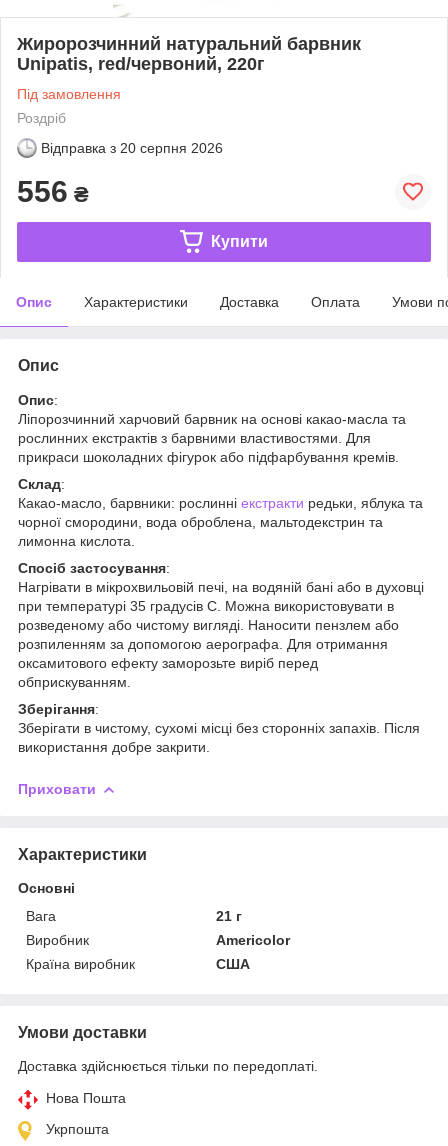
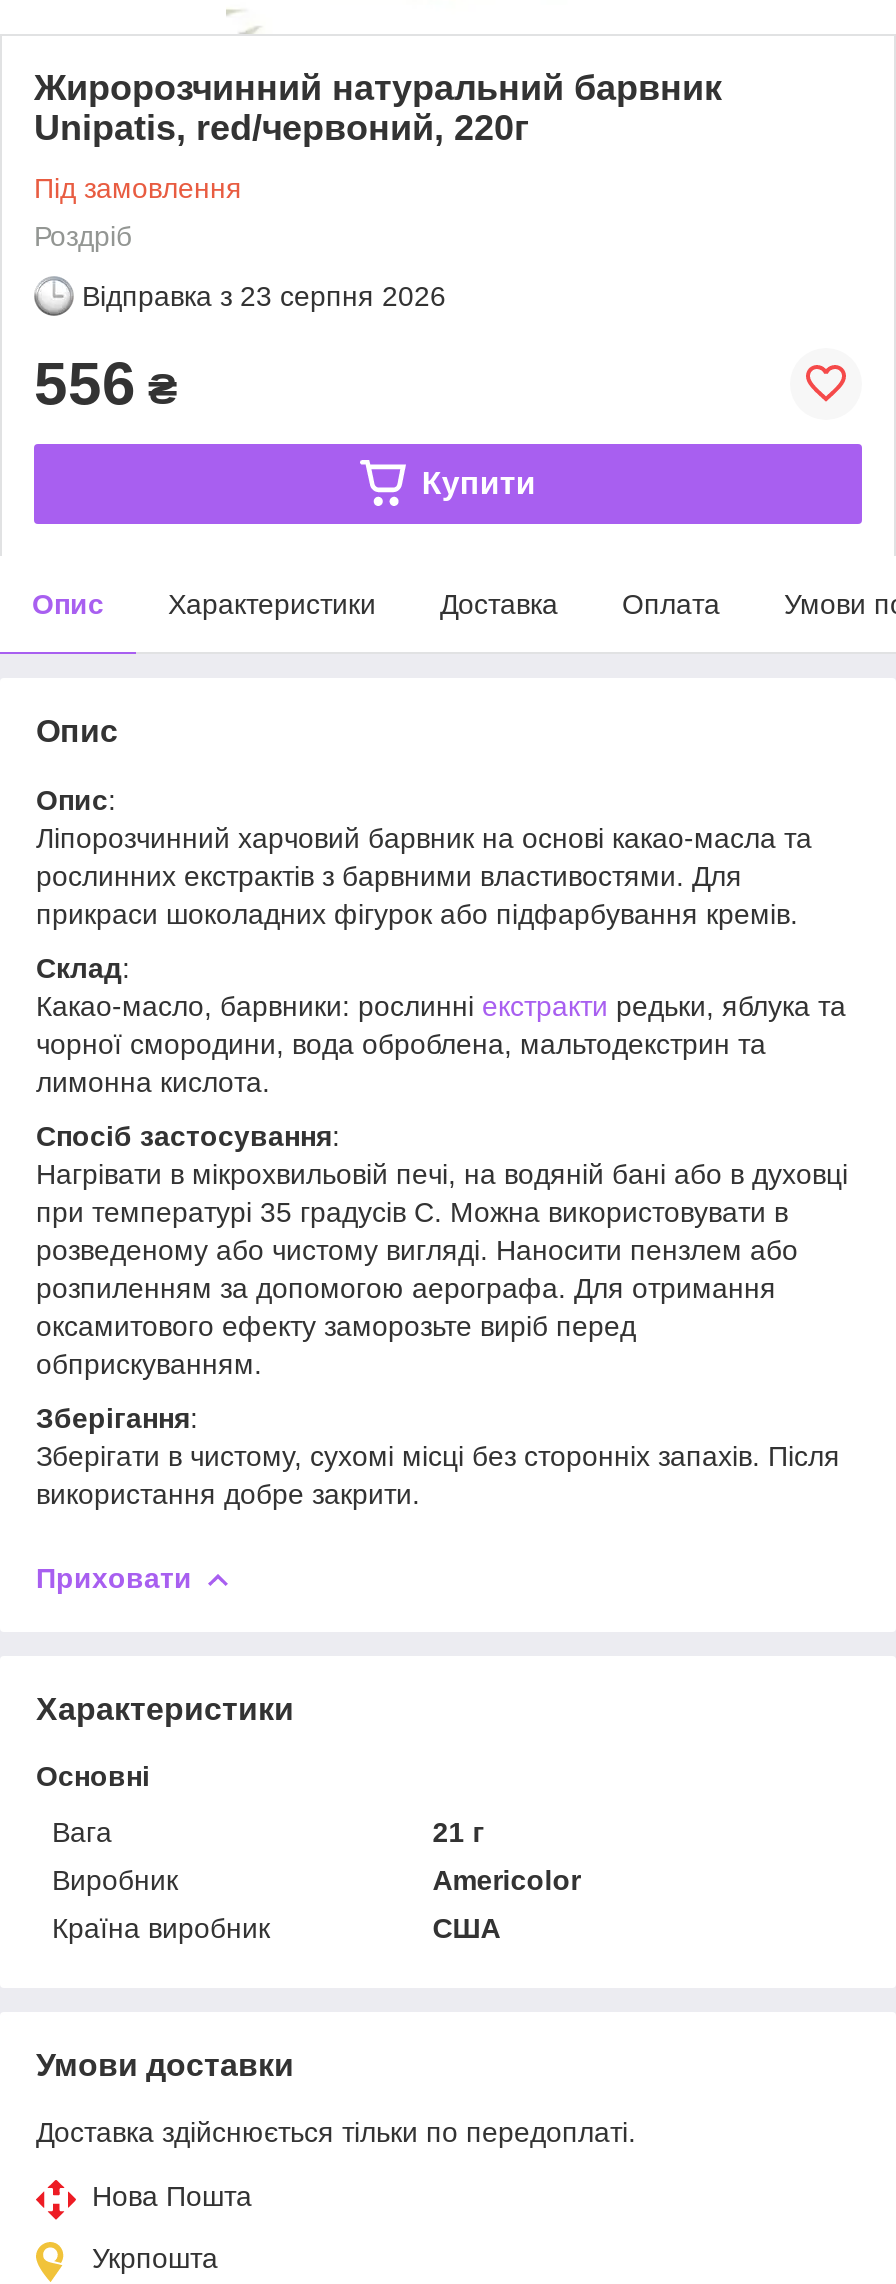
- Відправка з 20 серпня 2026
+ Відправка з 23 серпня 2026
